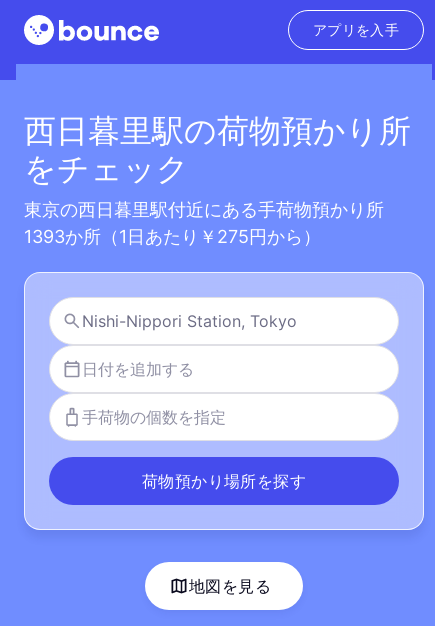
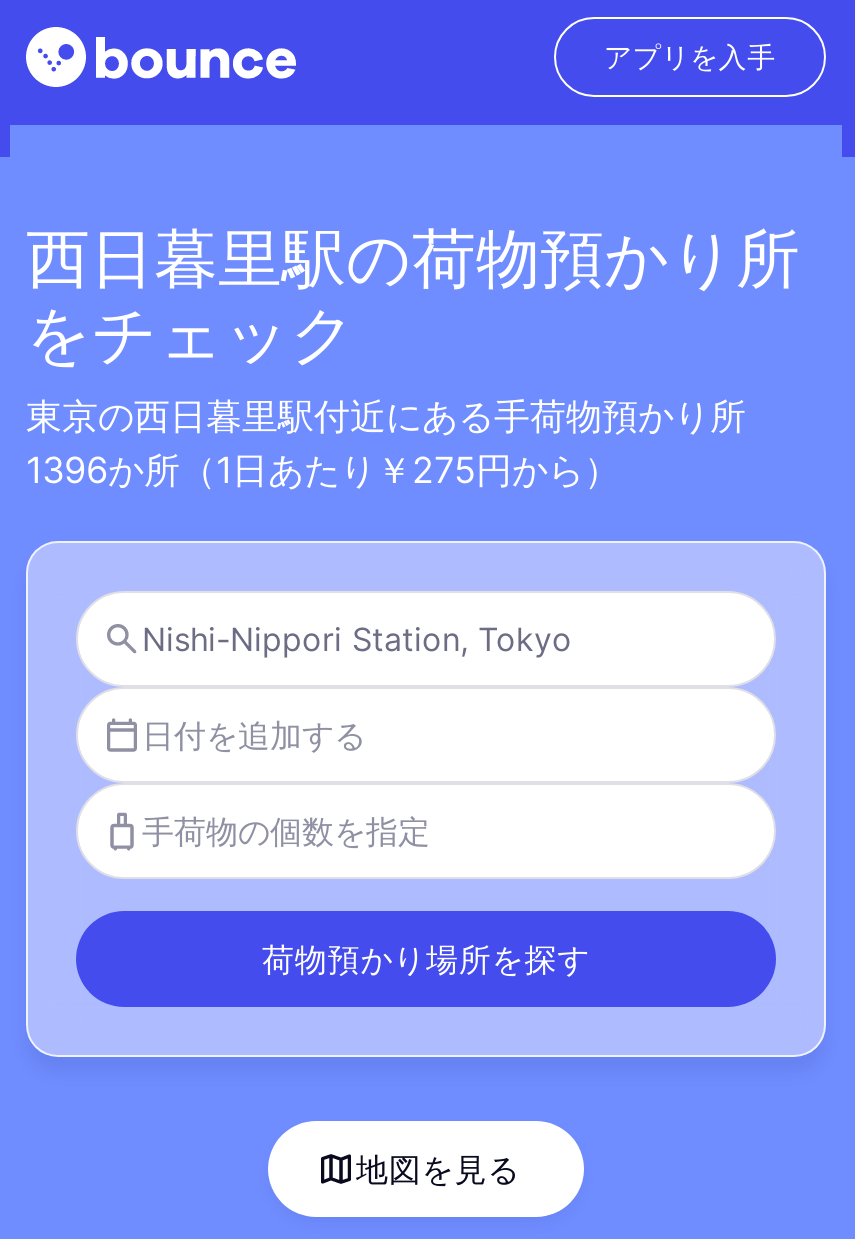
- 1393か所（1日あたり￥275円から）
+ 1396か所（1日あたり￥275円から）
